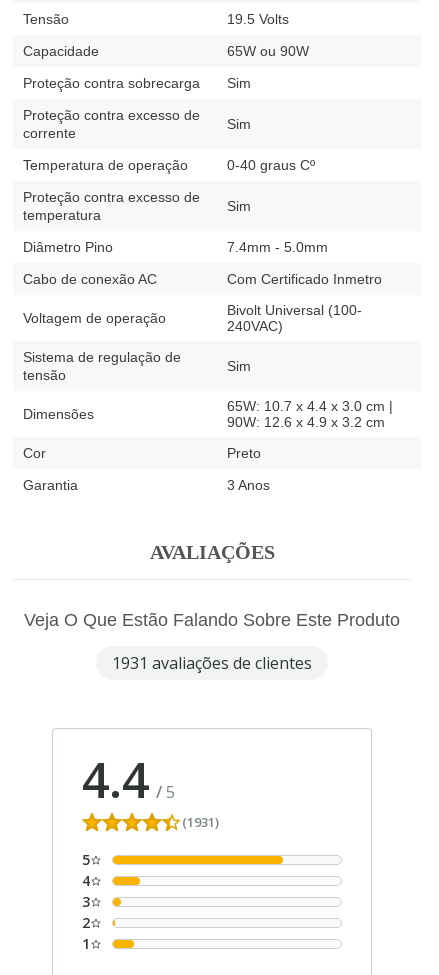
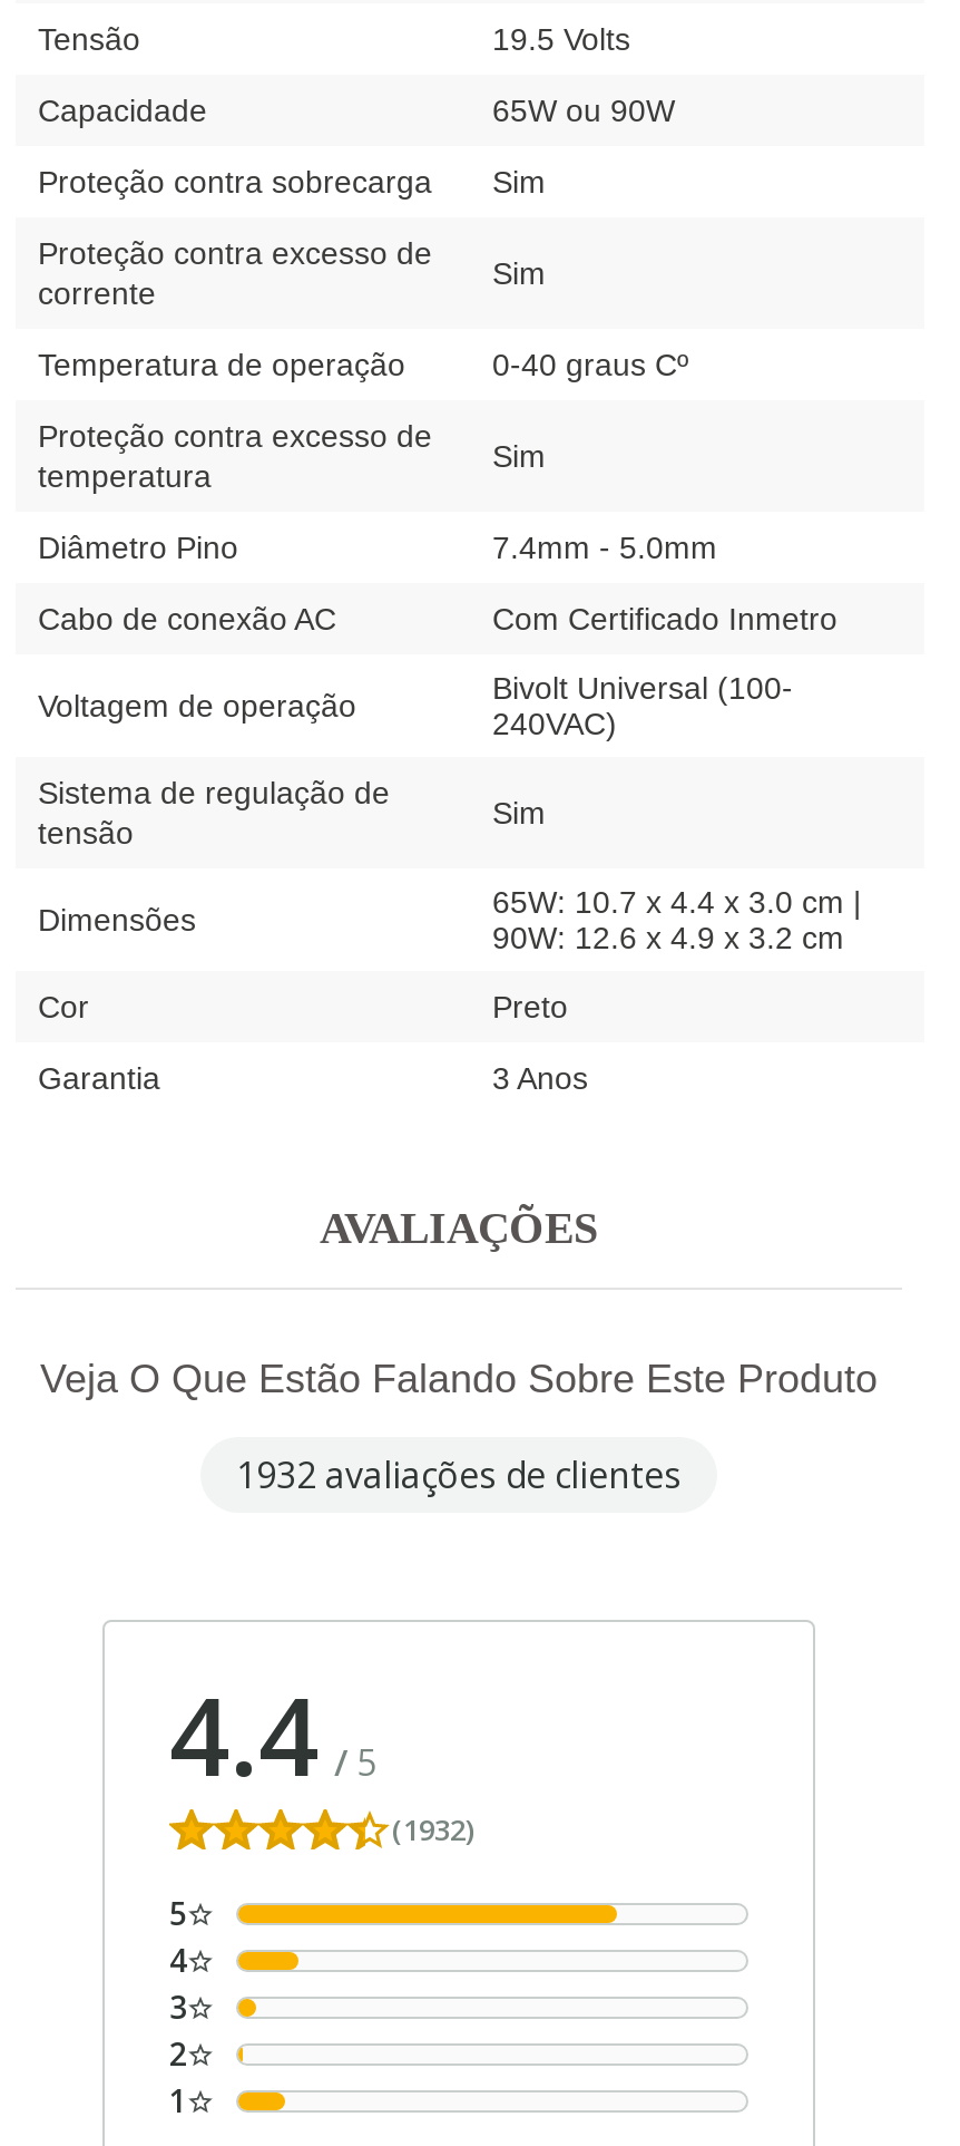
- 1931 avaliações de clientes
+ 1932 avaliações de clientes

- (1931)
+ (1932)
